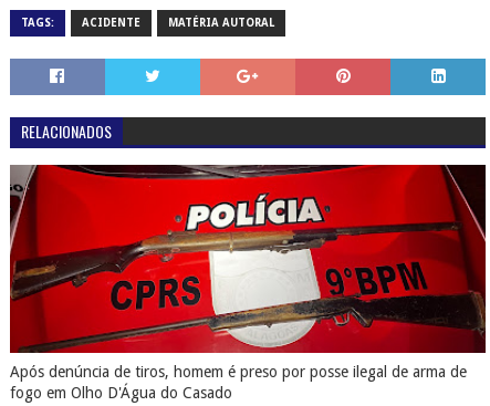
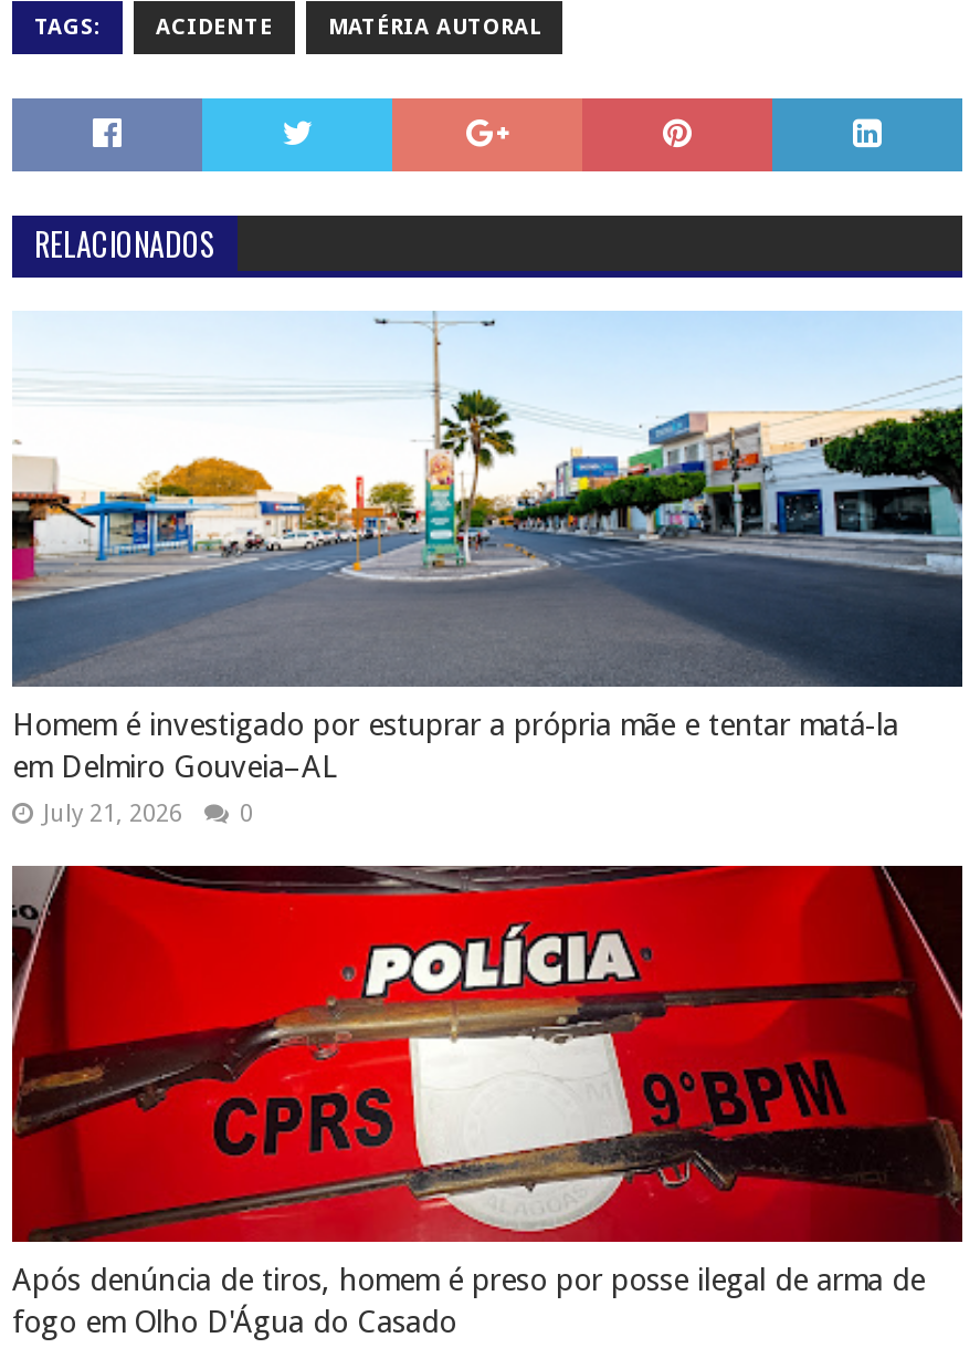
+ [image]
+ Homem é investigado por estuprar a própria mãe e tentar matá-la
+ em Delmiro Gouveia–AL
+ July 21, 2026
+ 0
